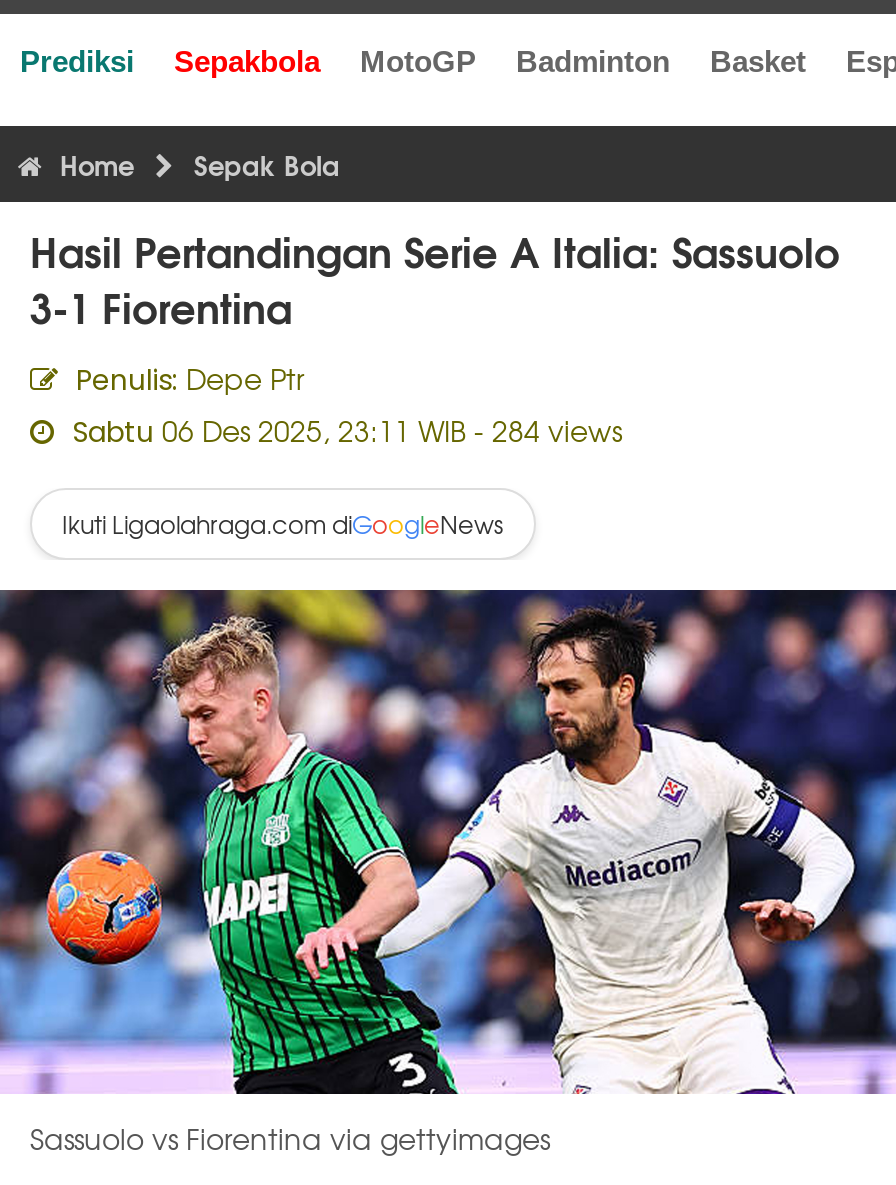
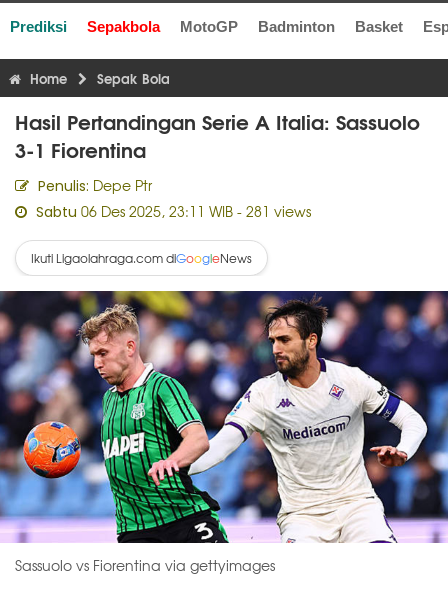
- Sabtu 06 Des 2025, 23:11 WIB - 284 views
+ Sabtu 06 Des 2025, 23:11 WIB - 281 views
